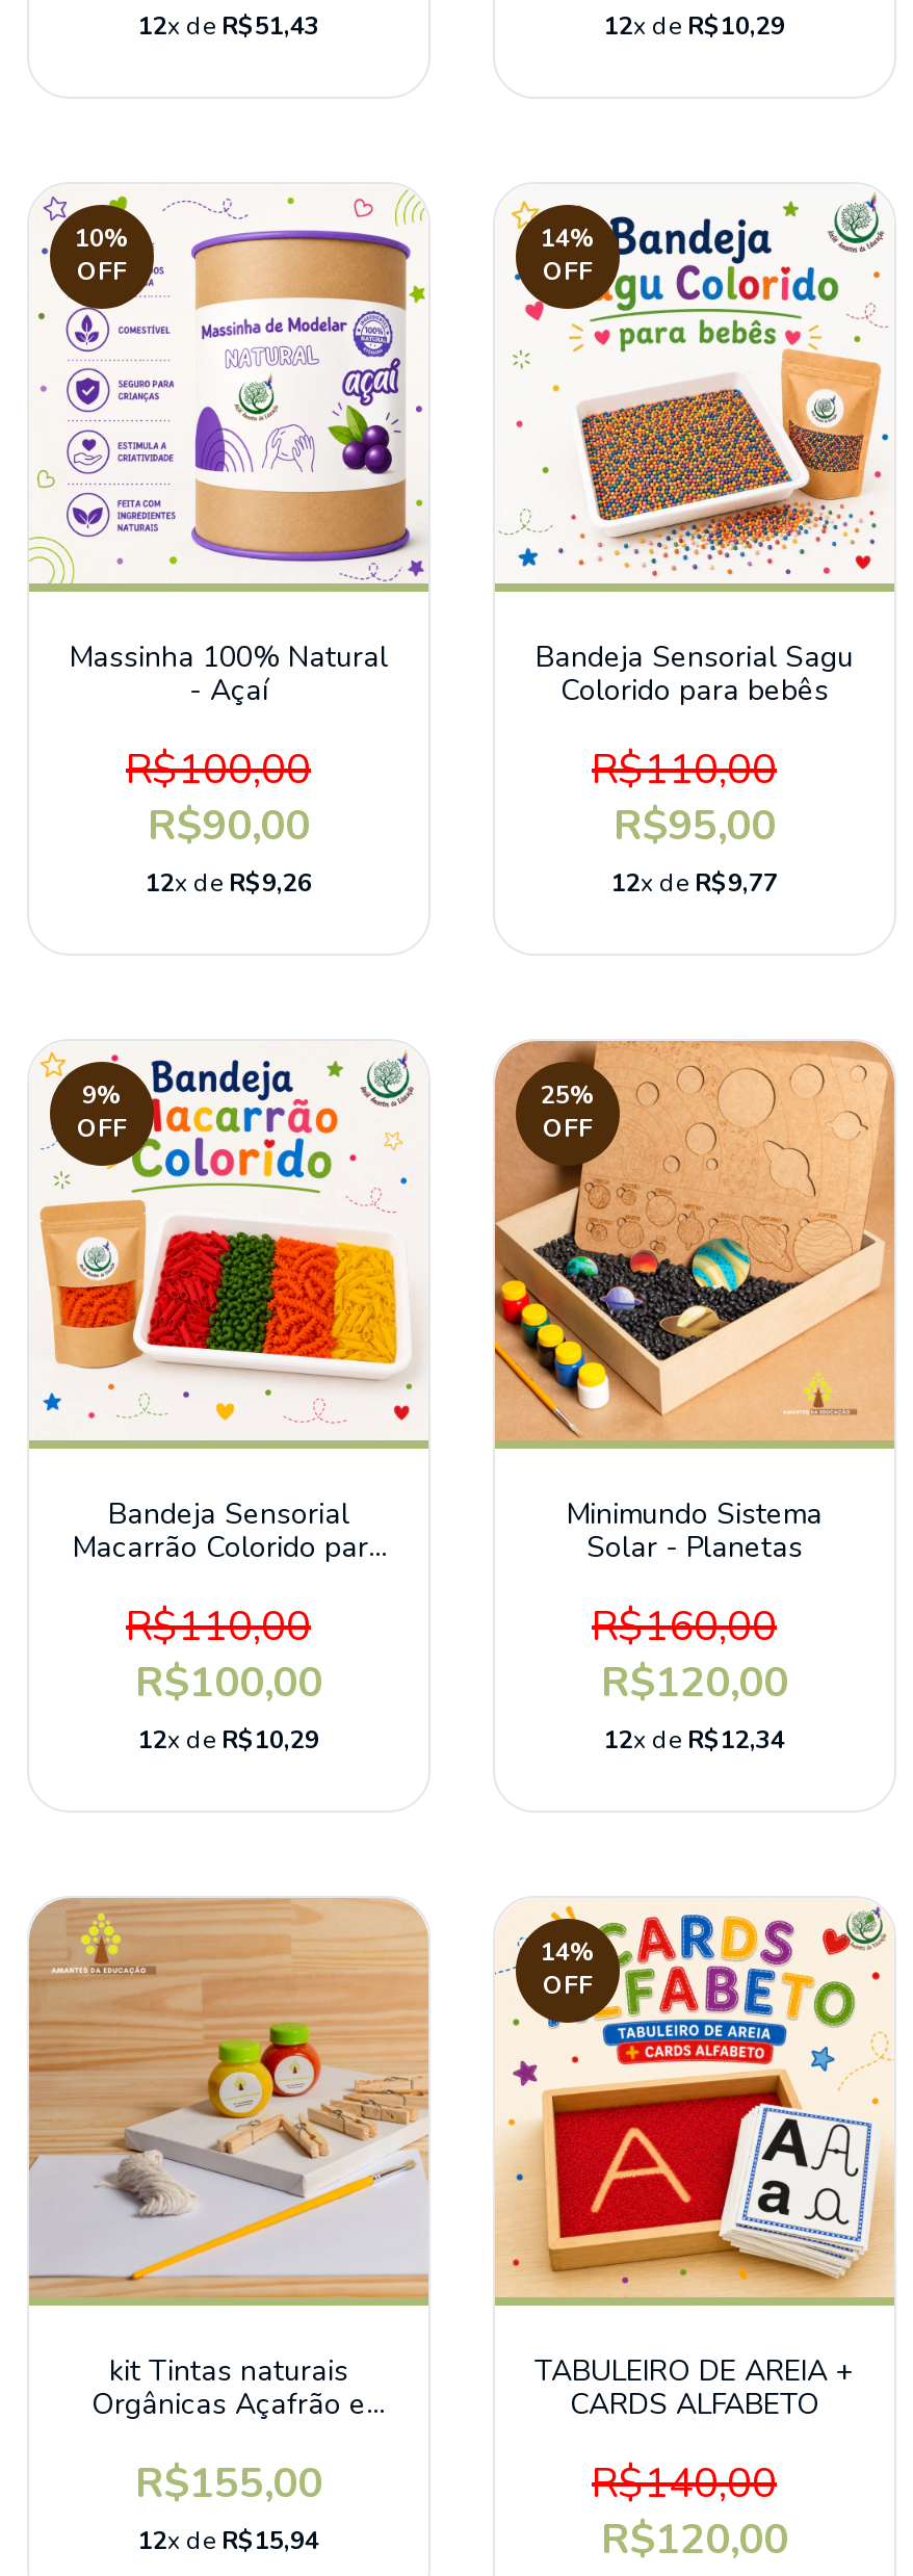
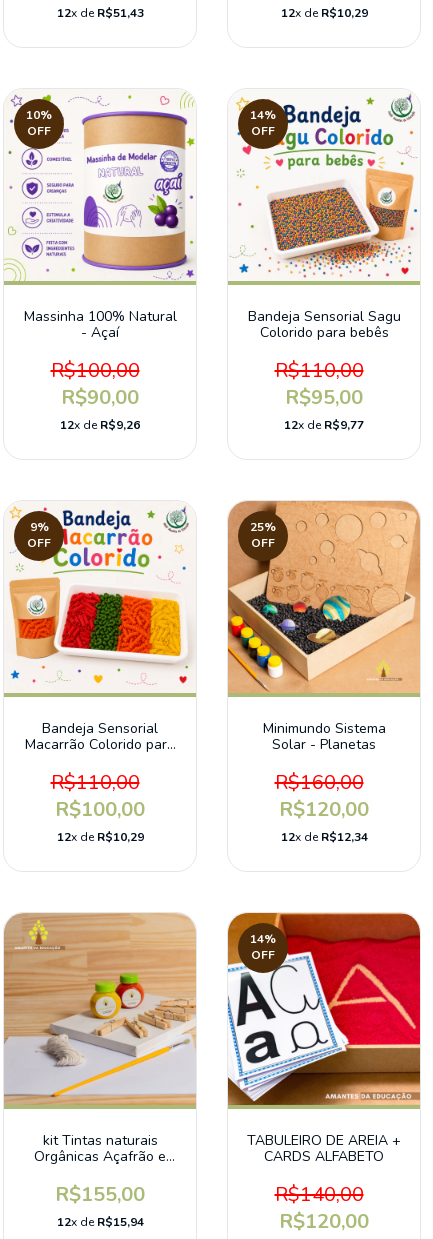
- [image]
+ [image]
